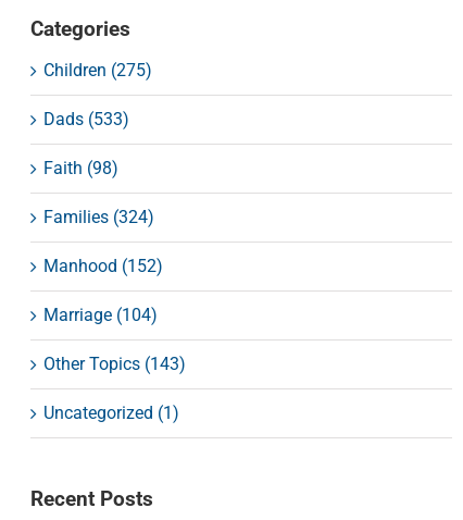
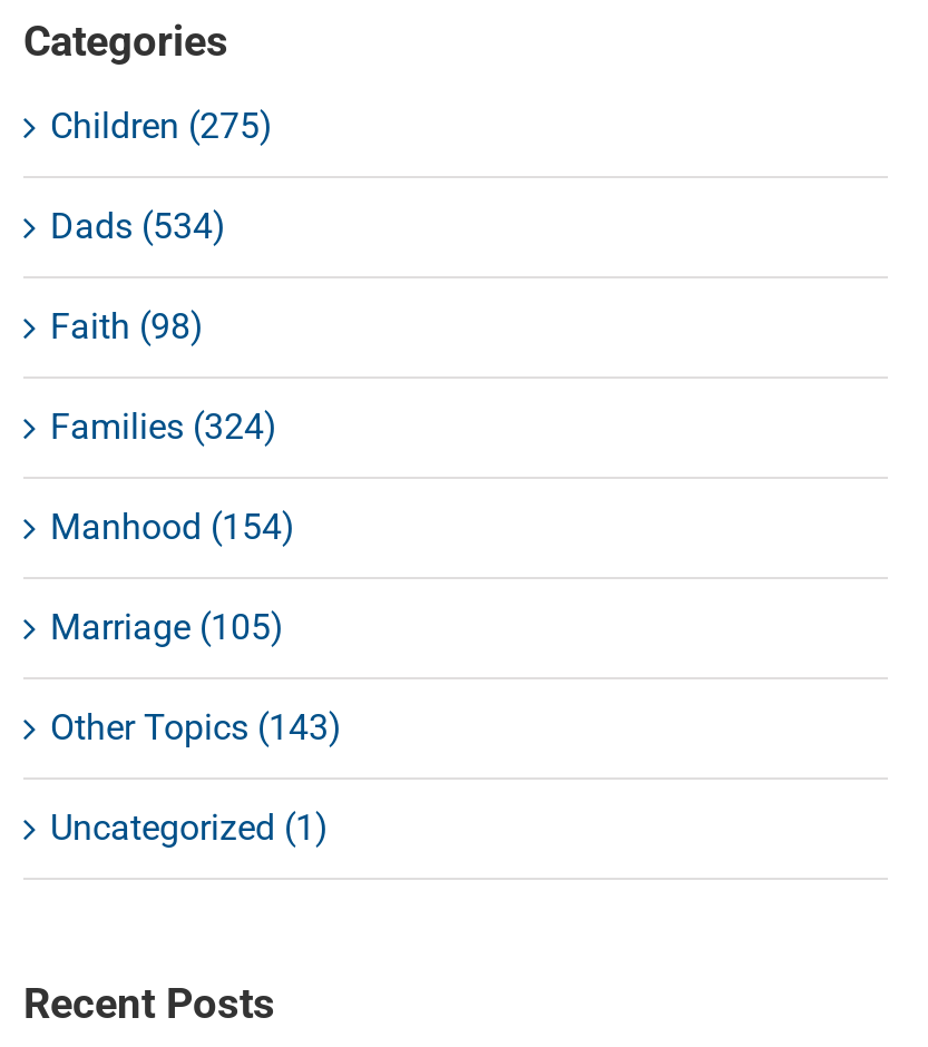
- Dads (533)
+ Dads (534)

- Manhood (152)
+ Manhood (154)

- Marriage (104)
+ Marriage (105)
